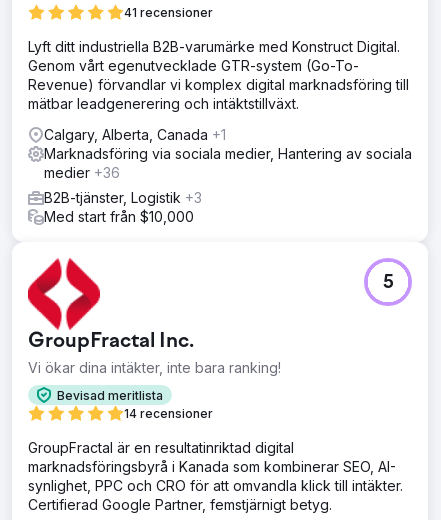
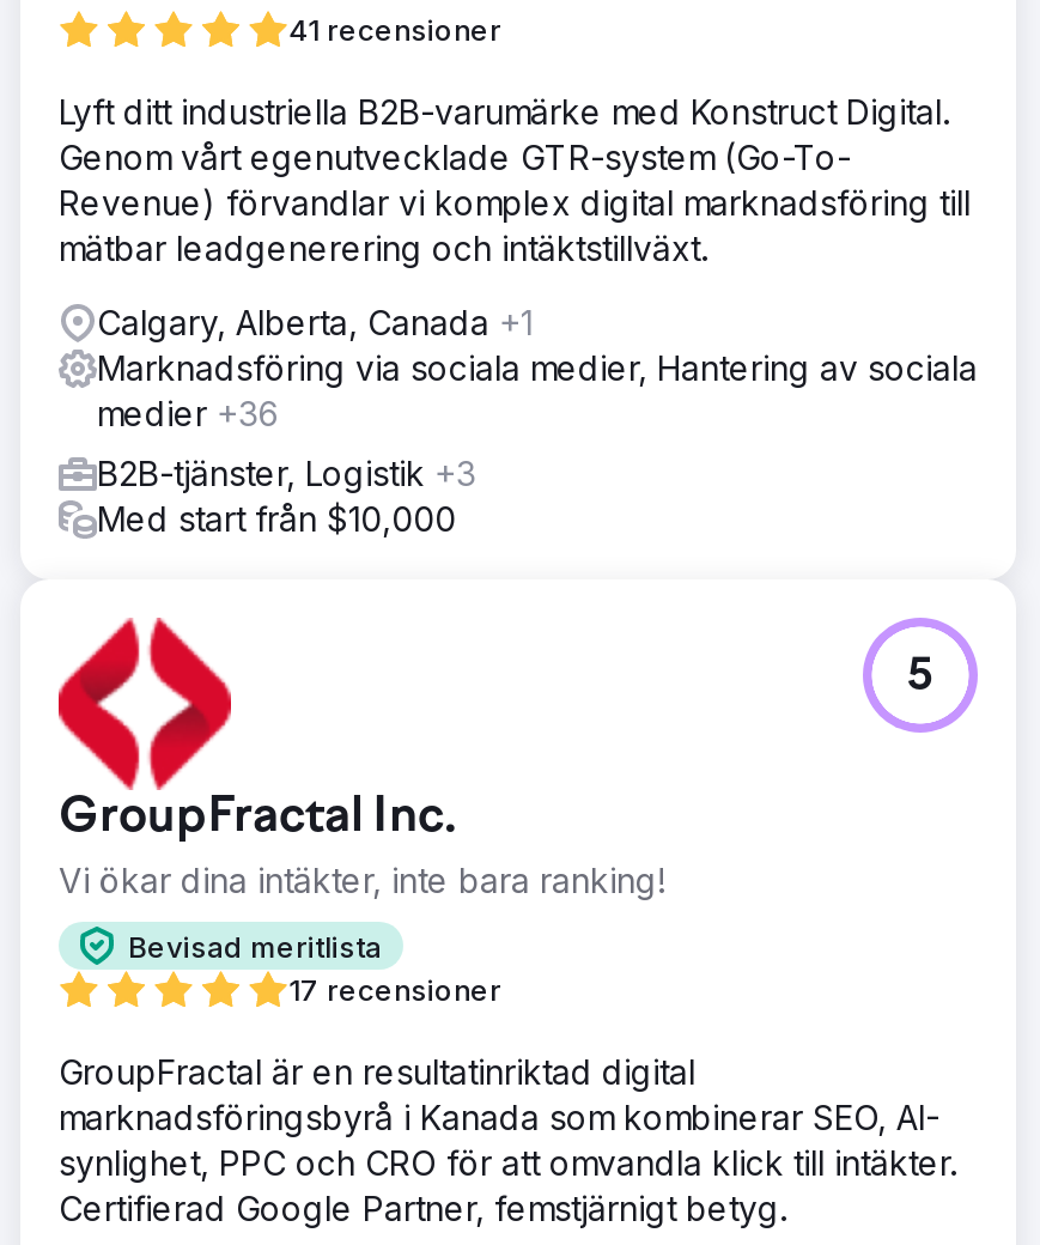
- 14 recensioner
+ 17 recensioner
